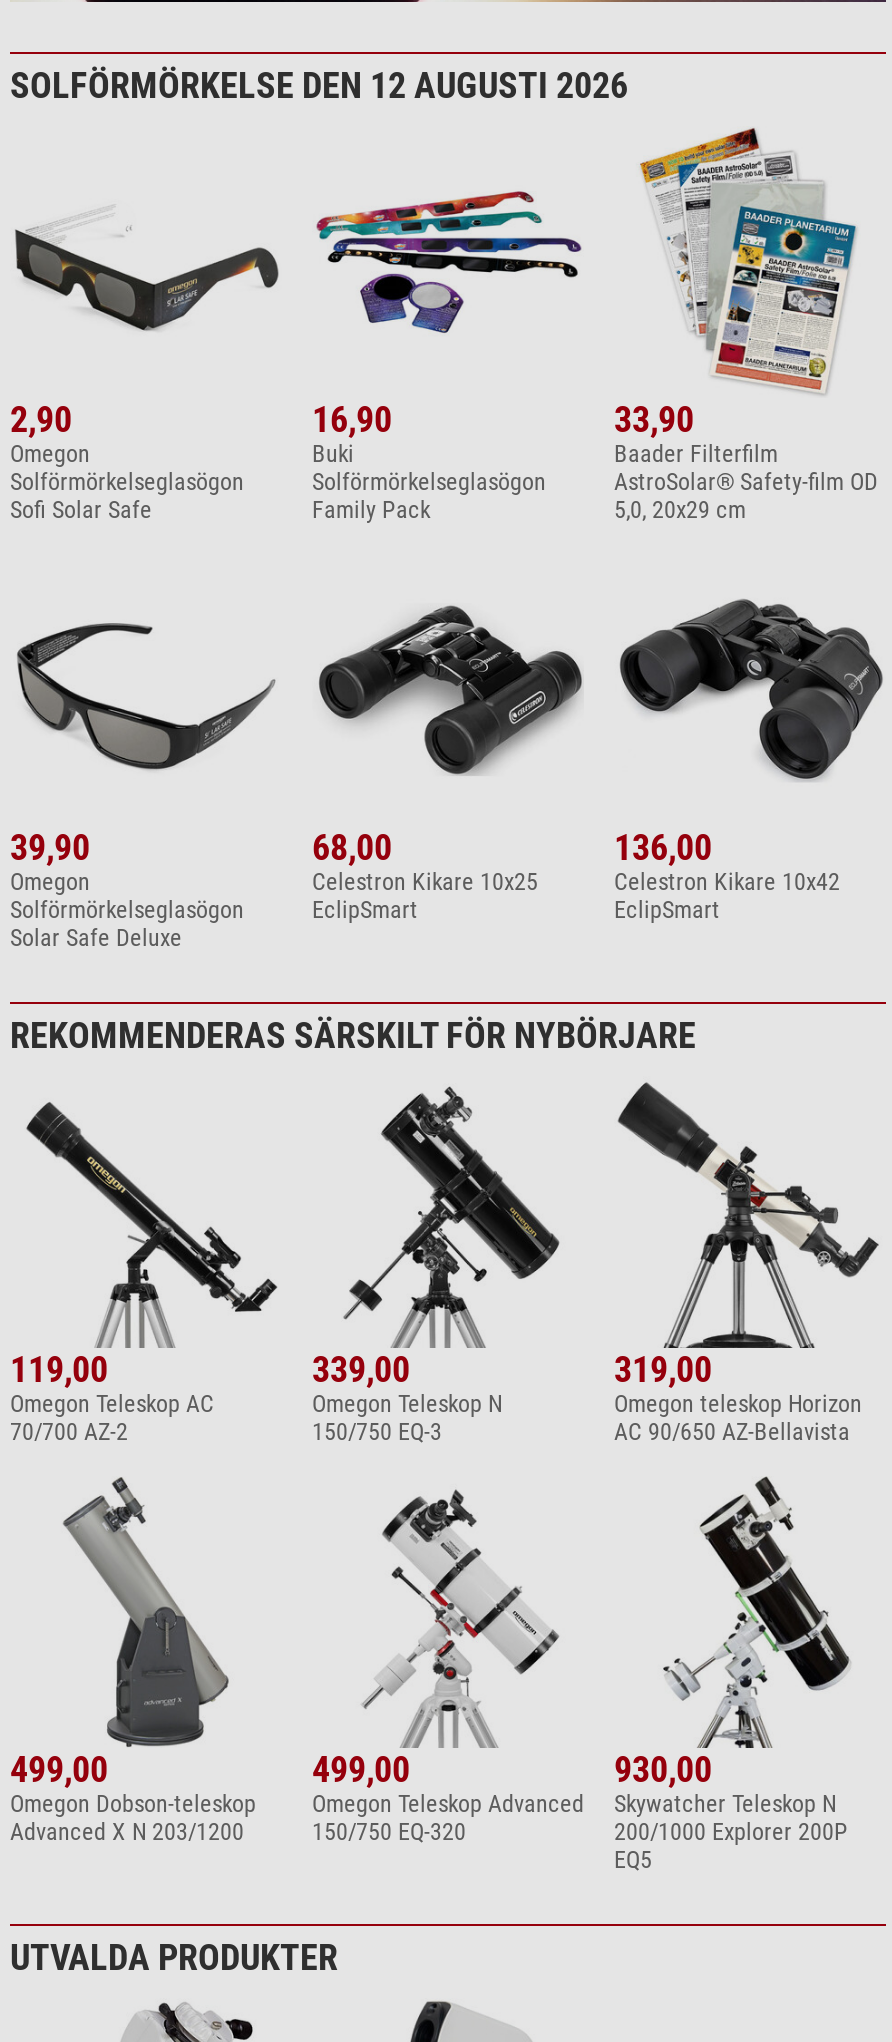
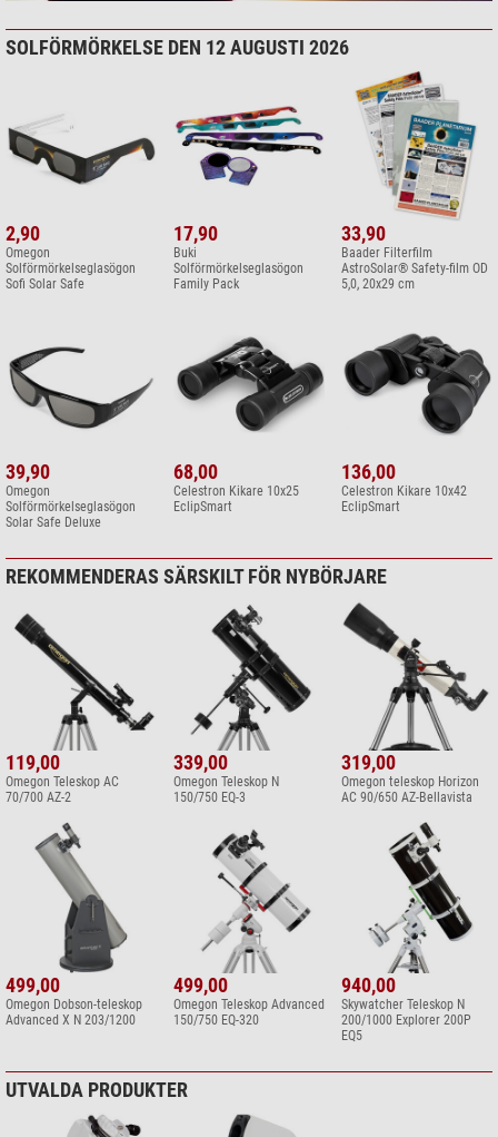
- 16,90
+ 17,90

- 930,00
+ 940,00
